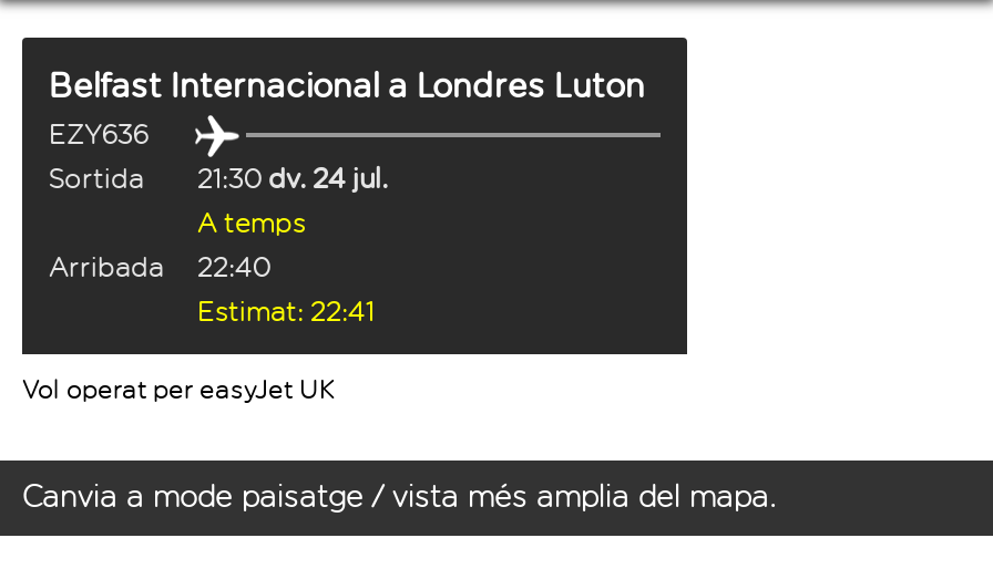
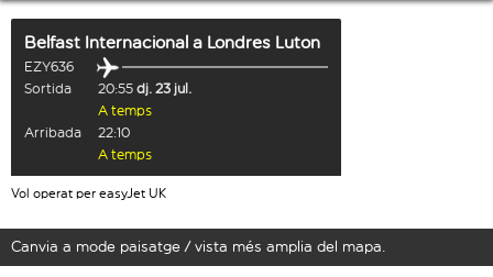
- Sortida 21:30 dv. 24 jul.
+ Sortida 20:55 dj. 23 jul.

- 22:40
- Estimat: 22:41
+ 22:10
+ A temps
